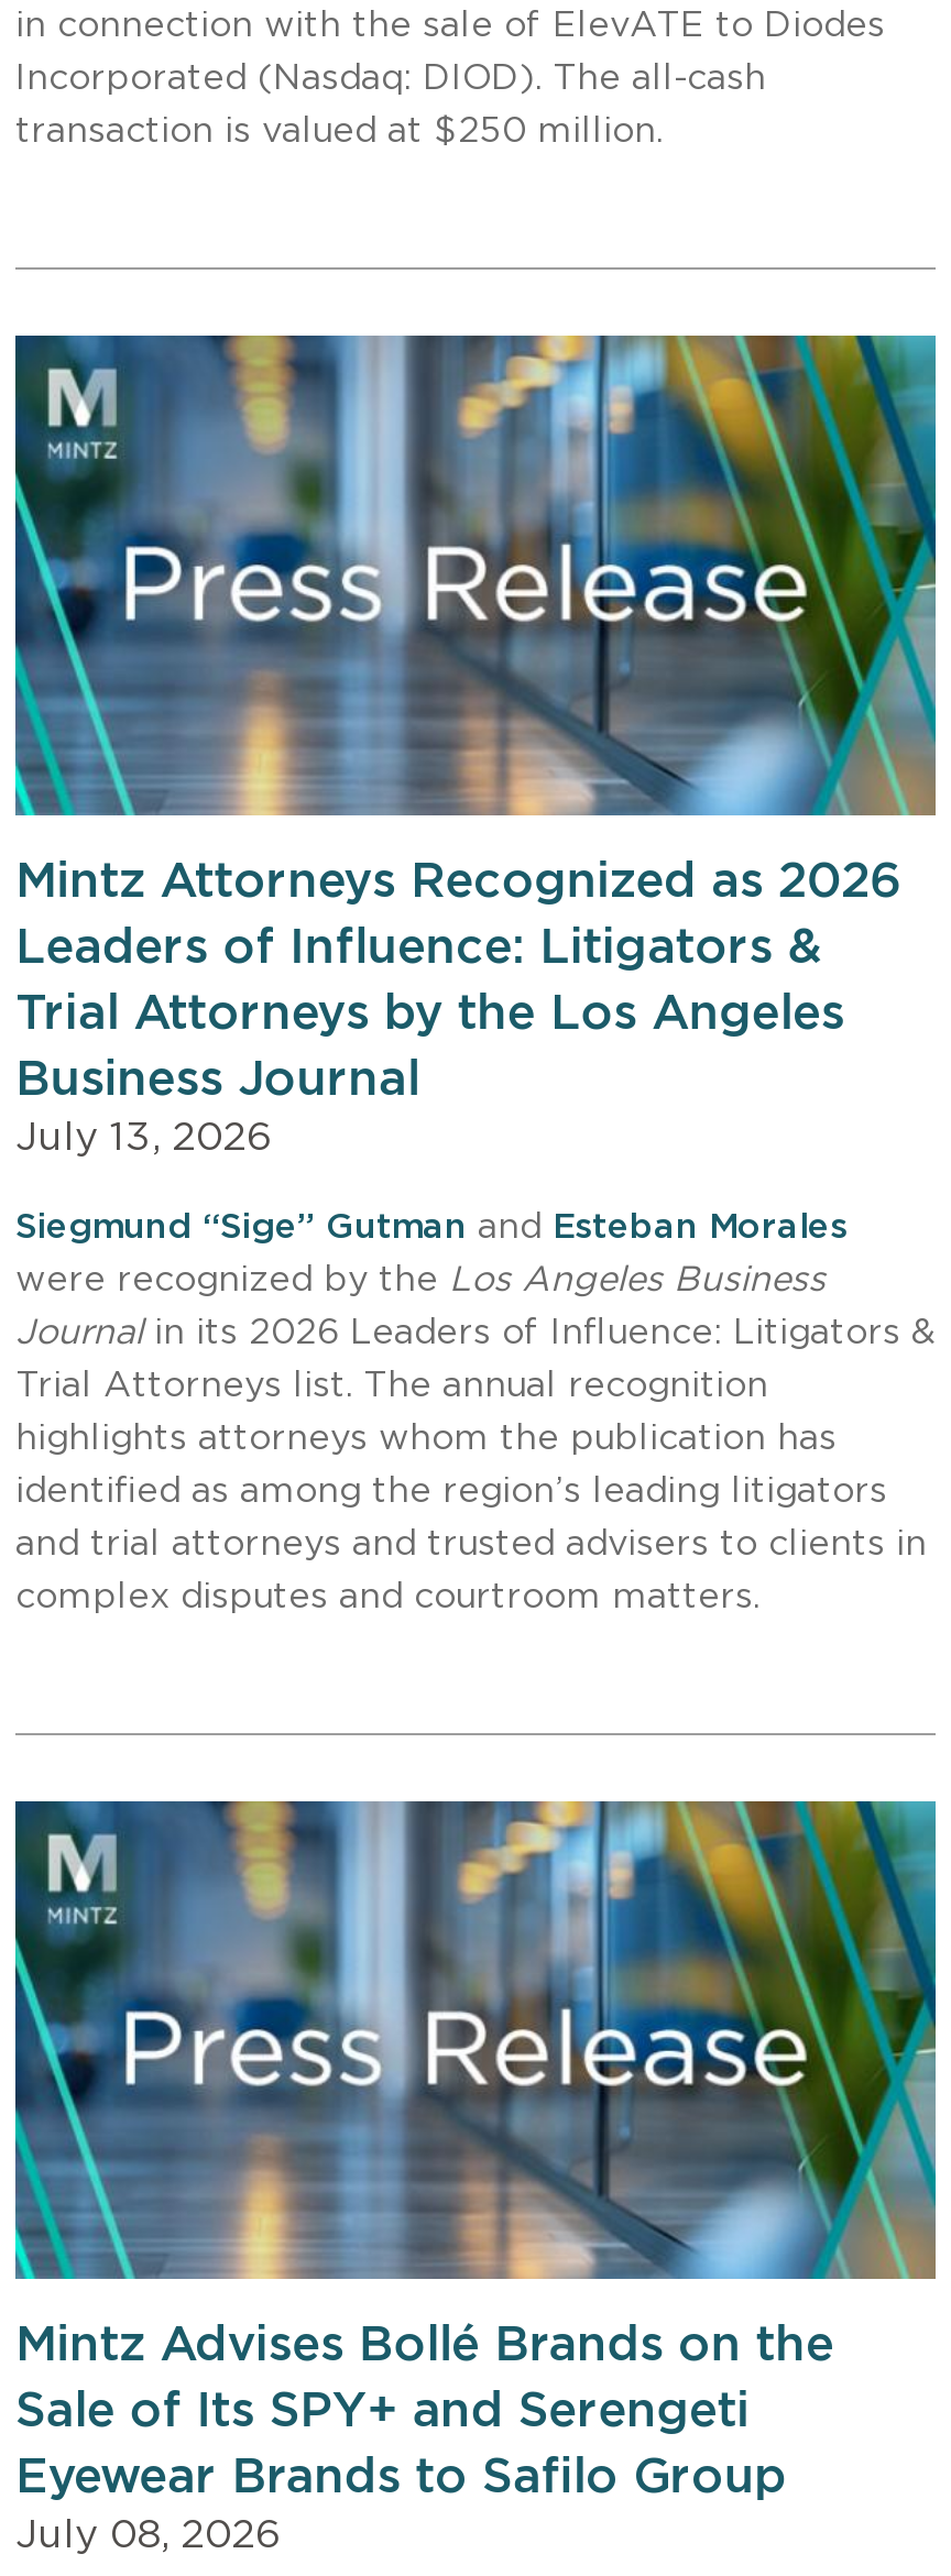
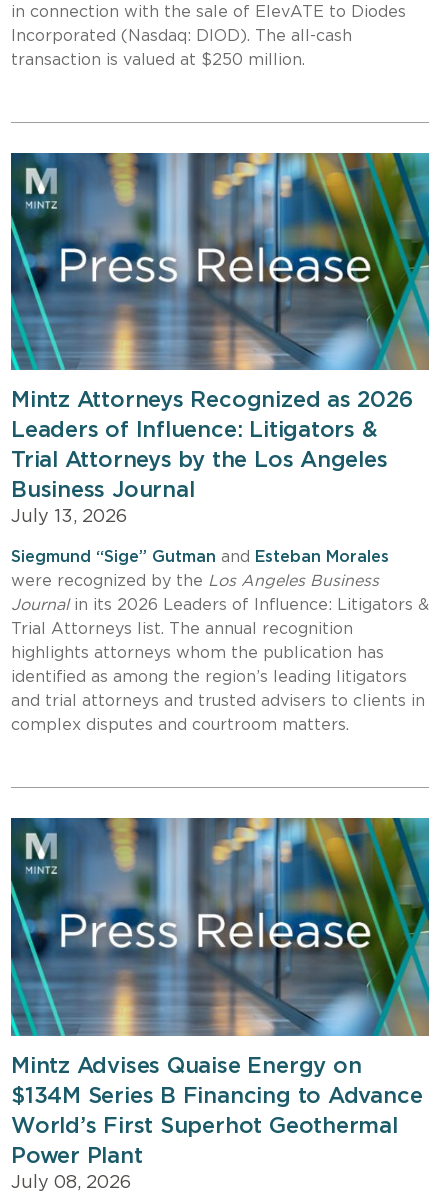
- Mintz Advises Bollé Brands on the
- Sale of Its SPY+ and Serengeti
- Eyewear Brands to Safilo Group
+ Mintz Advises Quaise Energy on
+ $134M Series B Financing to Advance
+ World’s First Superhot Geothermal
+ Power Plant
